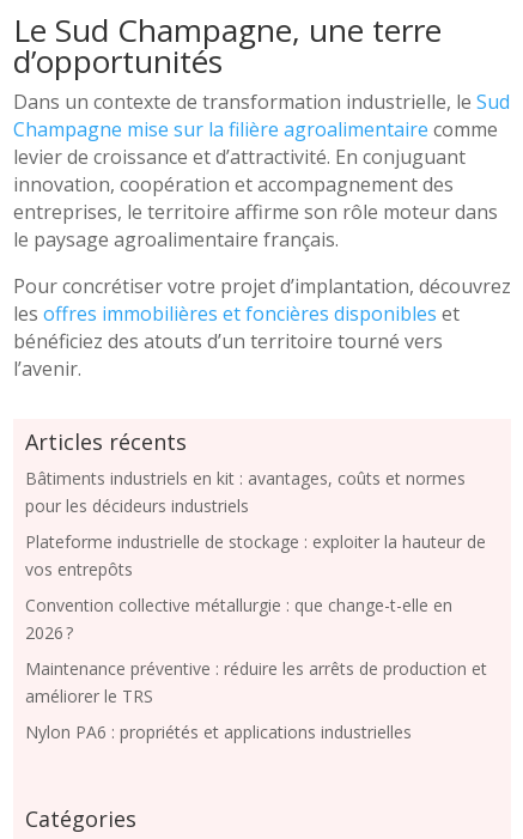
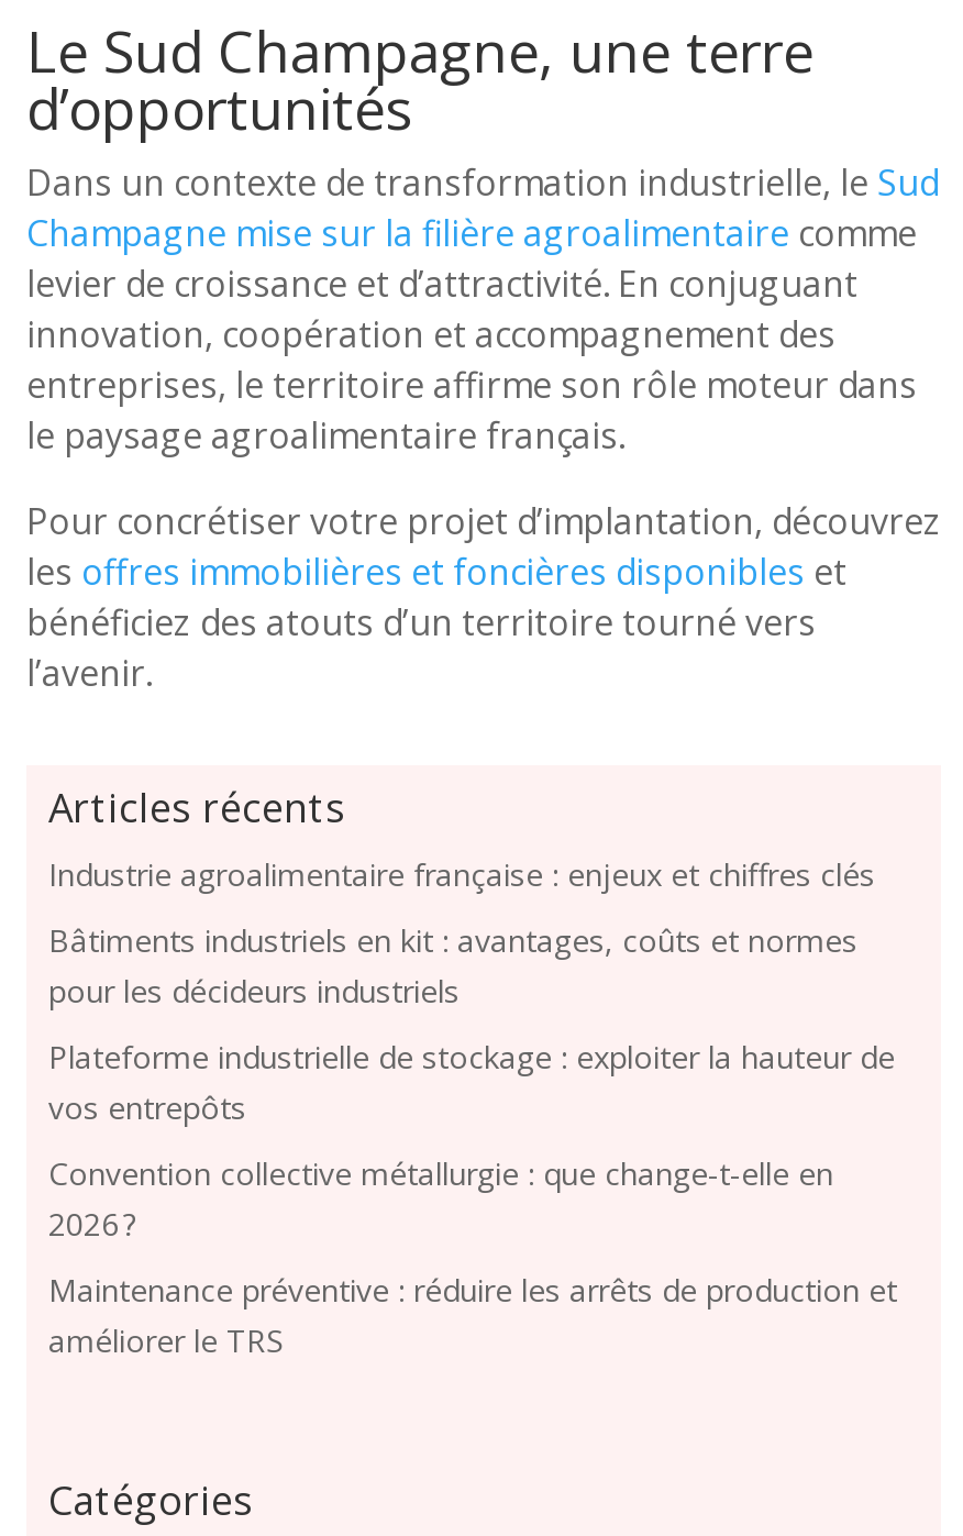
+ Industrie agroalimentaire française : enjeux et chiffres clés

moved down: Bâtiments industriels en kit : avantages, coûts et normes | pour les décideurs industriels | Plateforme industrielle de stockage : exploiter la hauteur de | vos entrepôts | Convention collective métallurgie : que change-t-elle en | 2026 ? | Maintenance préventive : réduire les arrêts de production et | améliorer le TRS

- Nylon PA6 : propriétés et applications industrielles
